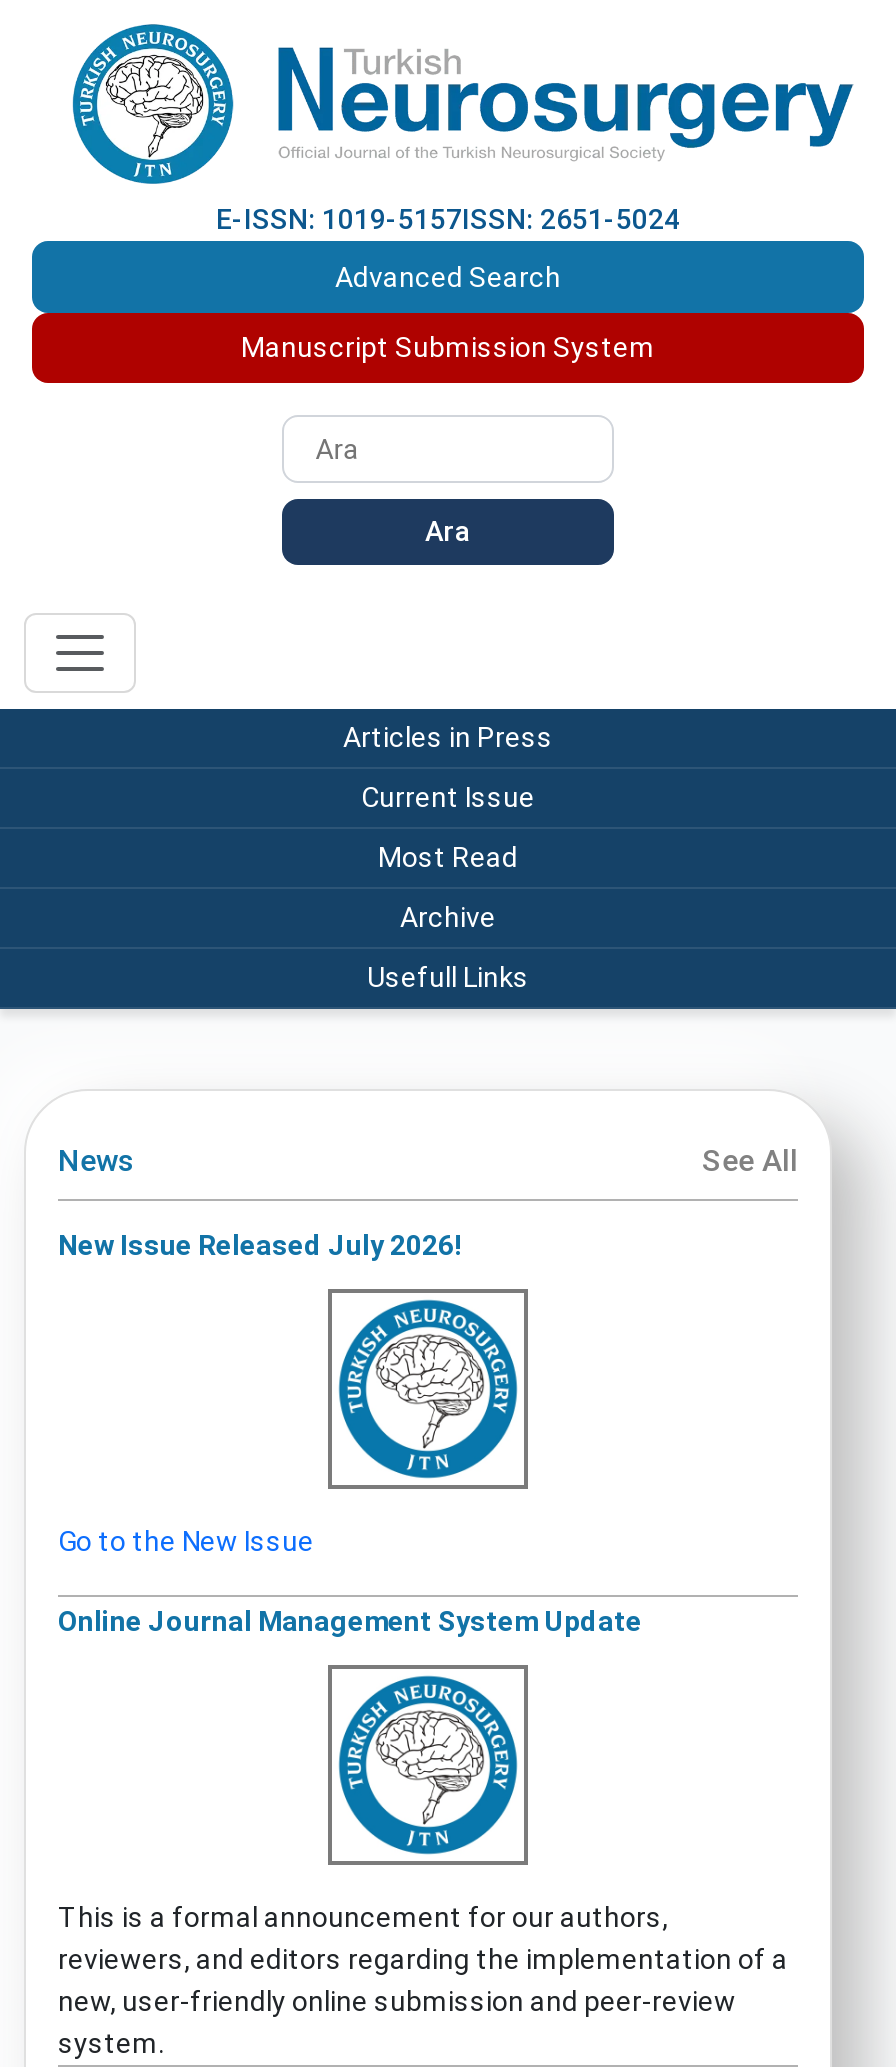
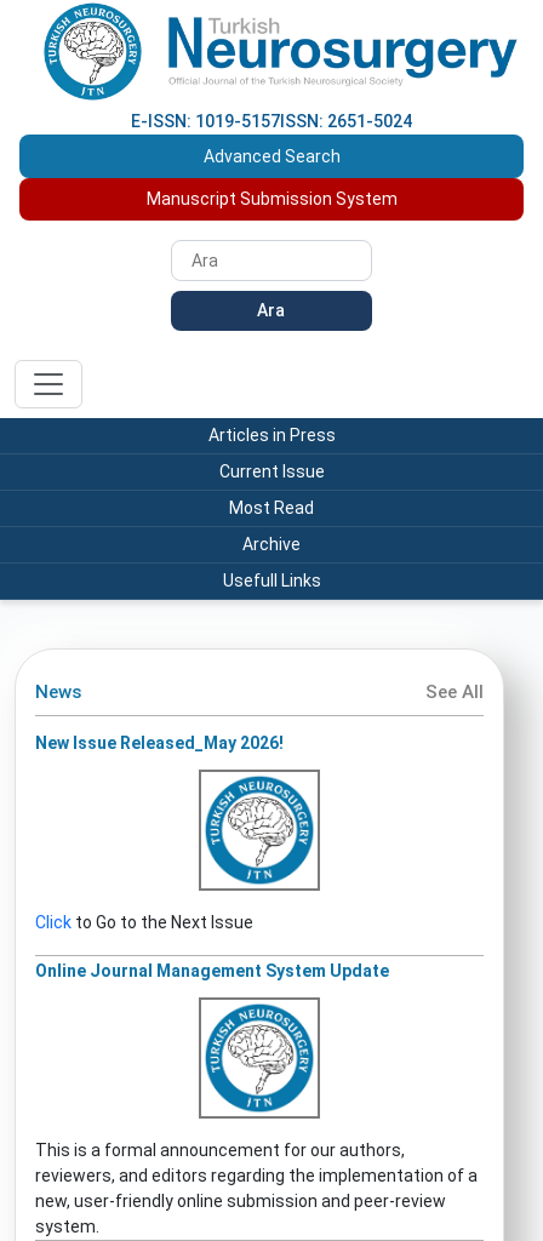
- New Issue Released July 2026!
+ New Issue Released_May 2026!

- Go to the New Issue
+ Click to Go to the Next Issue
